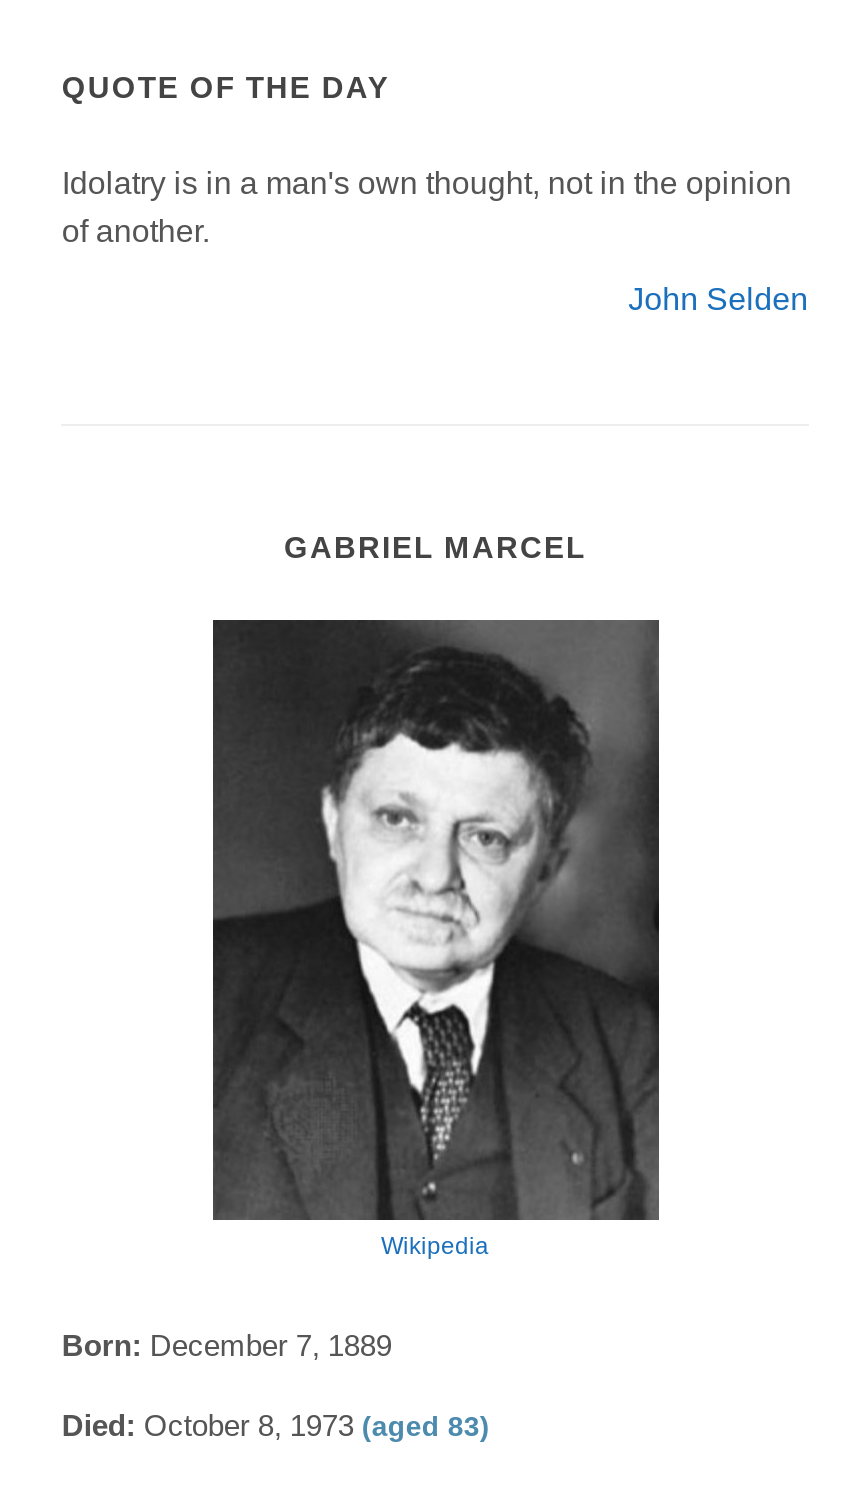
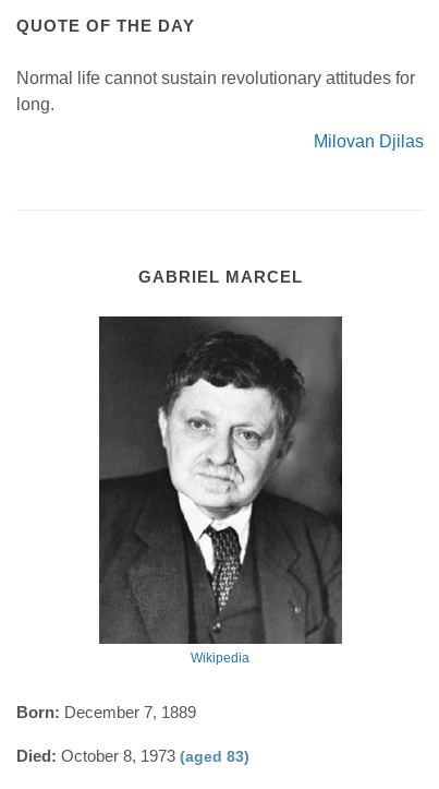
- Idolatry is in a man's own thought, not in the opinion
- of another.
+ Normal life cannot sustain revolutionary attitudes for
+ long.

- John Selden
+ Milovan Djilas
